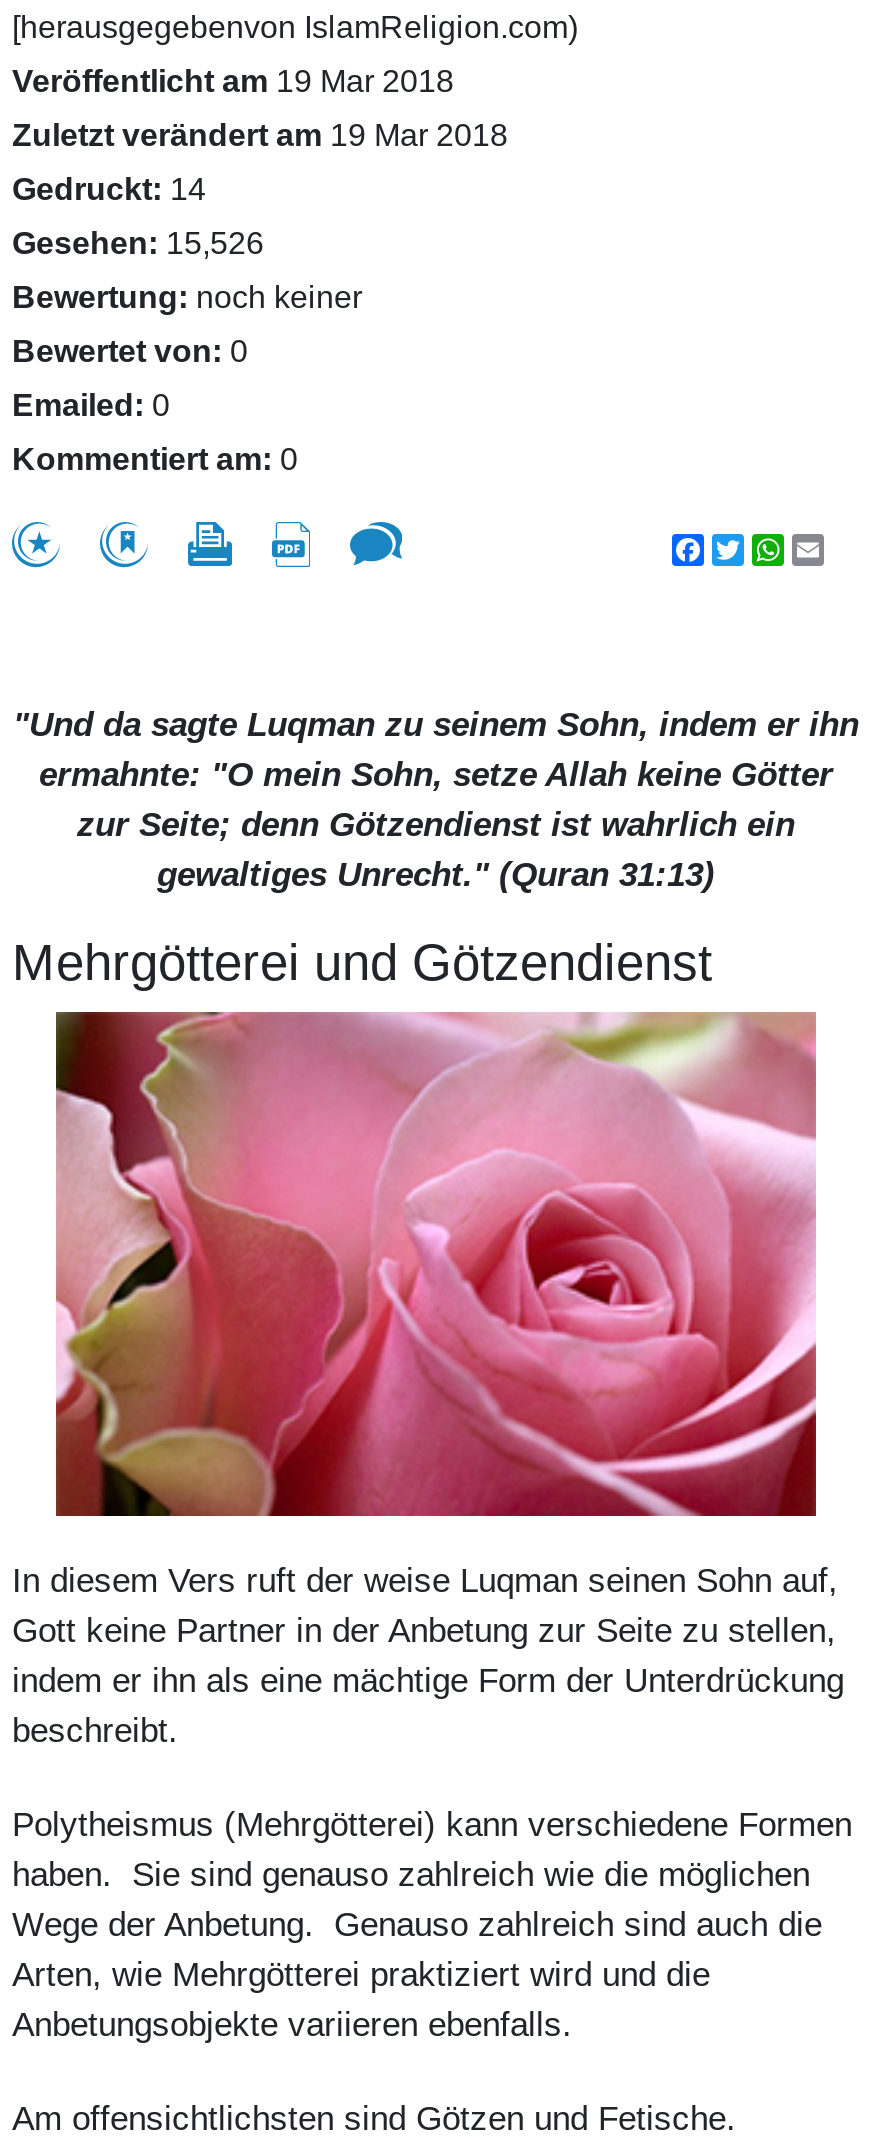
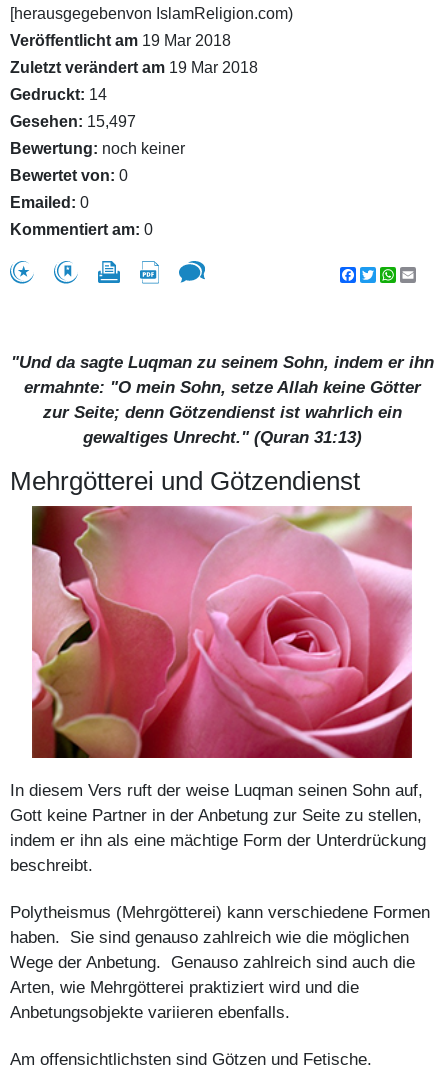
- Gesehen: 15,526
+ Gesehen: 15,497
